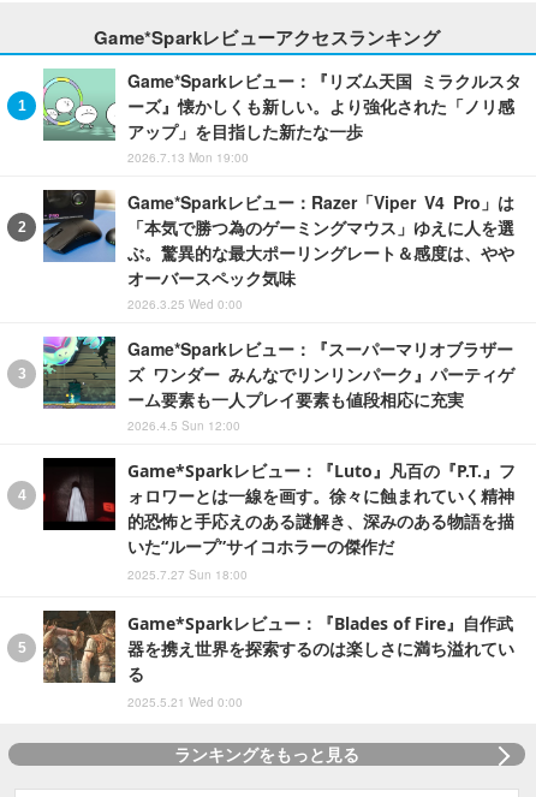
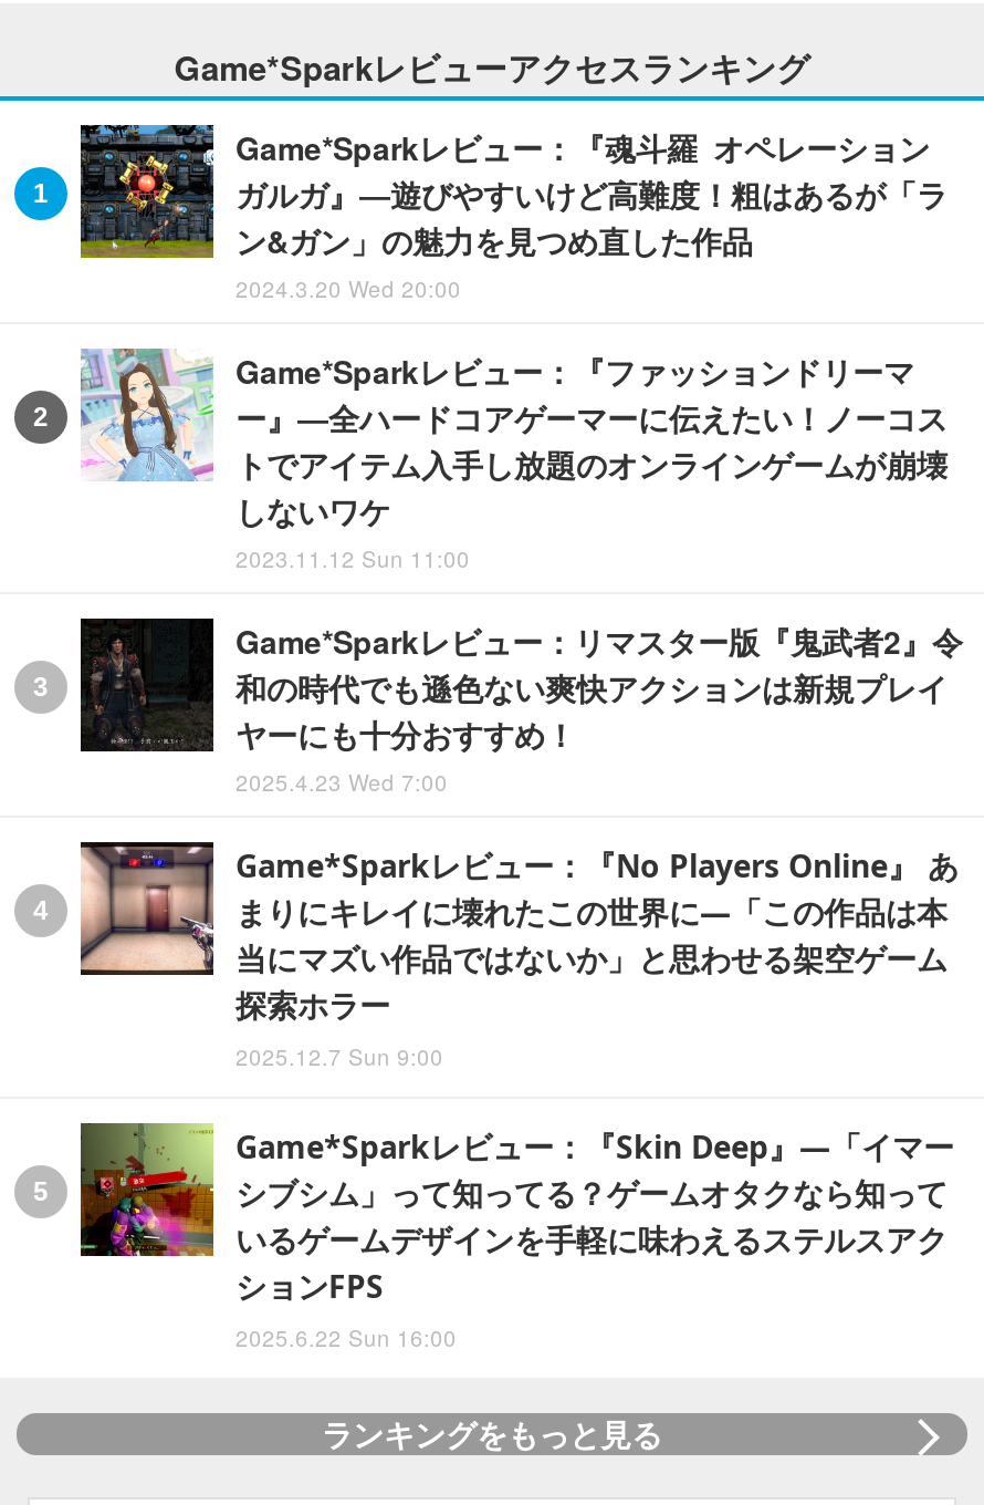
- [image]
- Game*Sparkレビュー：『リズム天国 ミラクルスタ
+ [image]
+ Game*Sparkレビュー：『魂斗羅 オペレーション

- ーズ』懐かしくも新しい。より強化された「ノリ感
+ ガルガ』―遊びやすいけど高難度！粗はあるが「ラ

- アップ」を目指した新たな一歩
+ ン&ガン」の魅力を見つめ直した作品

- 2026.7.13 Mon 19:00
+ 2024.3.20 Wed 20:00

- [image]
- Game*Sparkレビュー：Razer「Viper V4 Pro」は
+ [image]
+ Game*Sparkレビュー：『ファッションドリーマ

- 「本気で勝つ為のゲーミングマウス」ゆえに人を選
+ ー』―全ハードコアゲーマーに伝えたい！ノーコス

- ぶ。驚異的な最大ポーリングレート＆感度は、やや
+ トでアイテム入手し放題のオンラインゲームが崩壊

- オーバースペック気味
+ しないワケ

- 2026.3.25 Wed 0:00
+ 2023.11.12 Sun 11:00

- [image]
- Game*Sparkレビュー：『スーパーマリオブラザー
+ [image]
+ Game*Sparkレビュー：リマスター版『鬼武者2』令

- ズ ワンダー みんなでリンリンパーク』パーティゲ
+ 和の時代でも遜色ない爽快アクションは新規プレイ

- ーム要素も一人プレイ要素も値段相応に充実
+ ヤーにも十分おすすめ！

- 2026.4.5 Sun 12:00
+ 2025.4.23 Wed 7:00

- [image]
- Game*Sparkレビュー：『Luto』凡百の『P.T.』フ
- ォロワーとは一線を画す。徐々に蝕まれていく精神
- 的恐怖と手応えのある謎解き、深みのある物語を描
- いた“ループ”サイコホラーの傑作だ
- 2025.7.27 Sun 18:00
+ [image]
+ Game*Sparkレビュー：『No Players Online』 あ
+ まりにキレイに壊れたこの世界に―「この作品は本
+ 当にマズい作品ではないか」と思わせる架空ゲーム
+ 探索ホラー
+ 2025.12.7 Sun 9:00

- [image]
- Game*Sparkレビュー：『Blades of Fire』自作武
- 器を携え世界を探索するのは楽しさに満ち溢れてい
- る
- 2025.5.21 Wed 0:00
+ [image]
+ Game*Sparkレビュー：『Skin Deep』―「イマー
+ シブシム」って知ってる？ゲームオタクなら知って
+ いるゲームデザインを手軽に味わえるステルスアク
+ ションFPS
+ 2025.6.22 Sun 16:00
